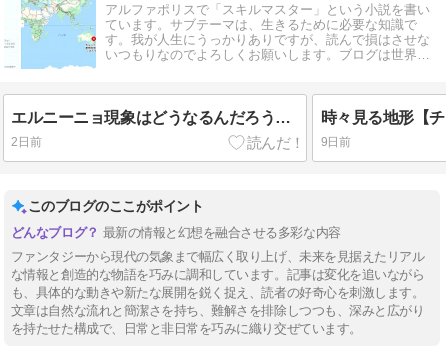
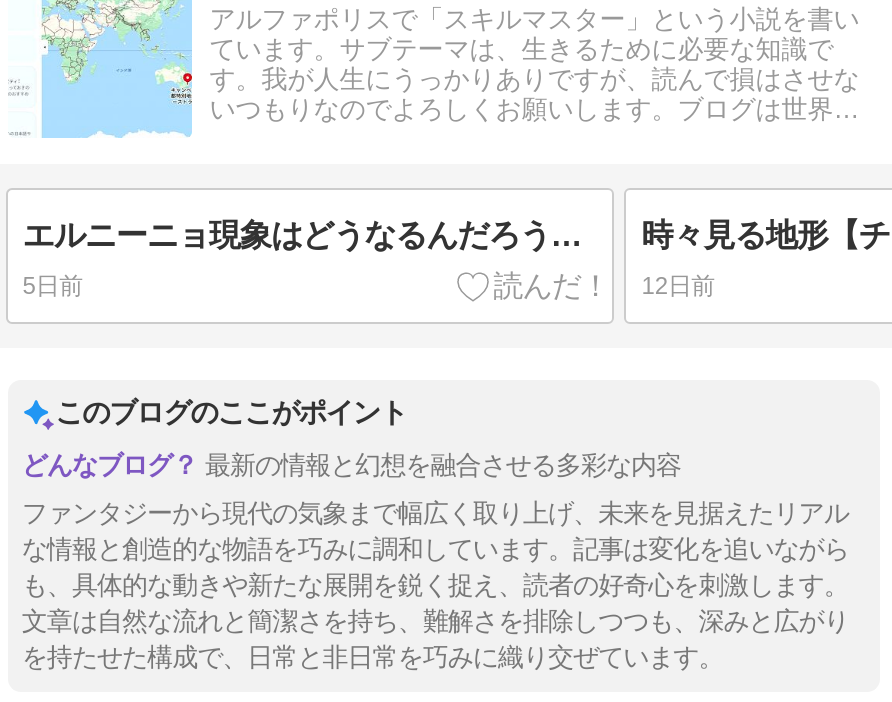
- 2日前
+ 5日前

- 9日前
+ 12日前
